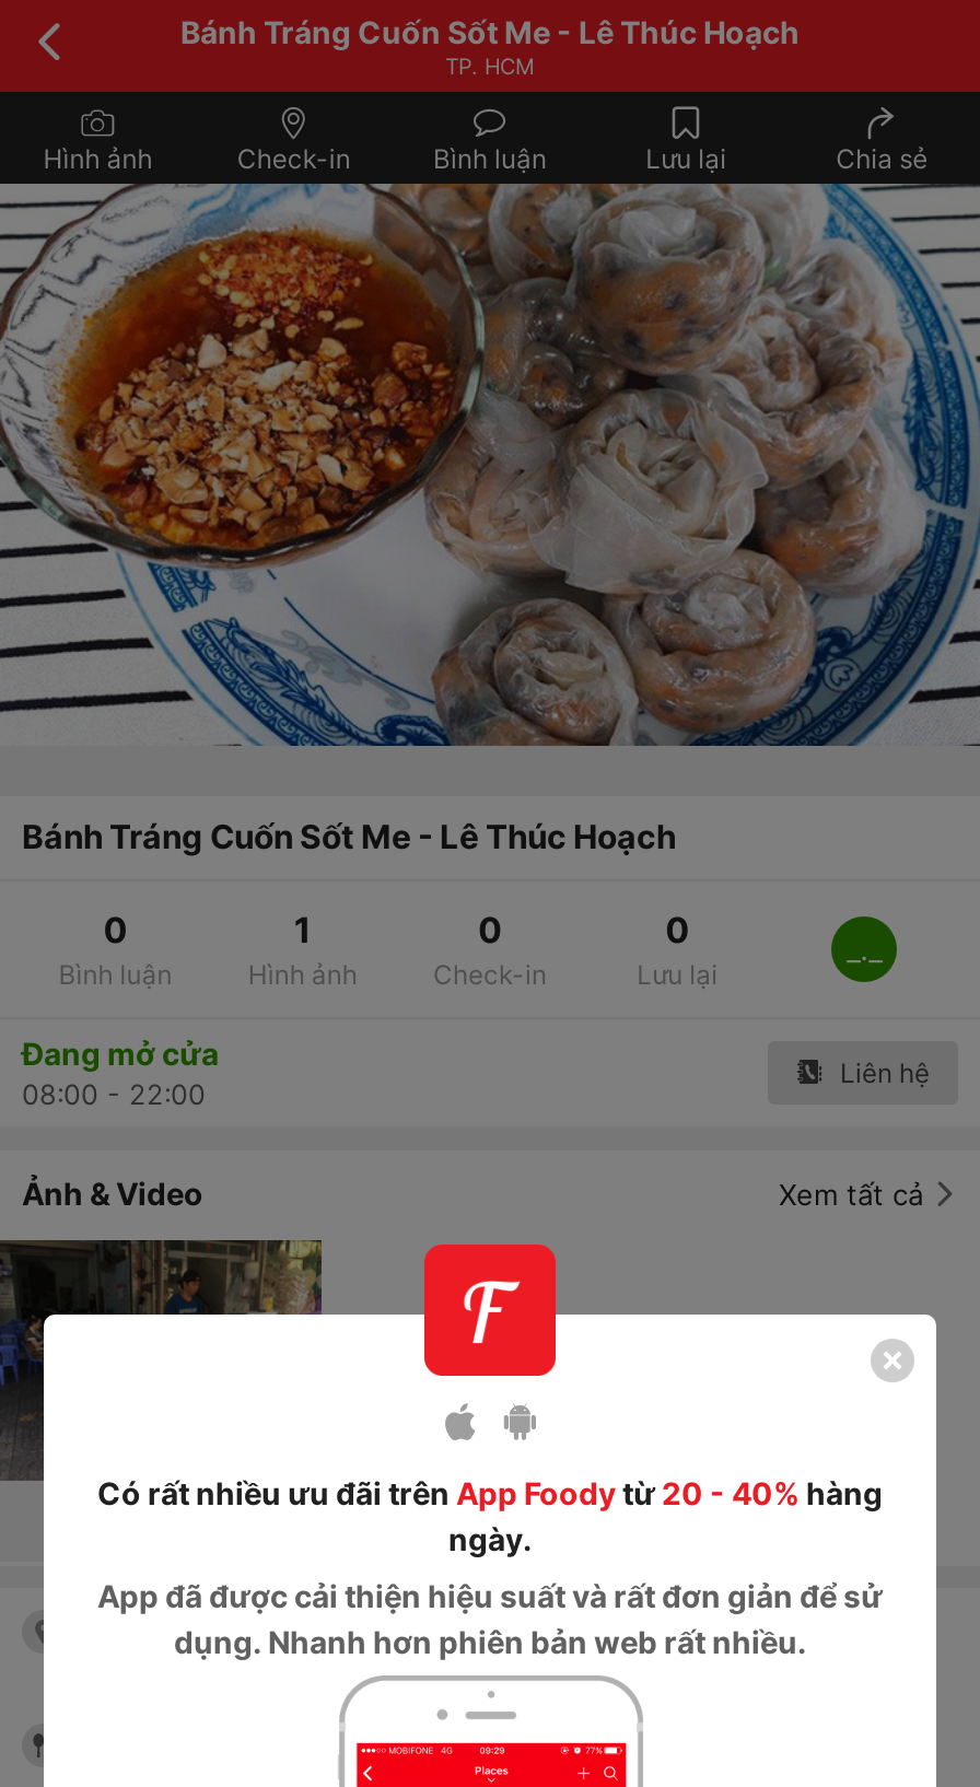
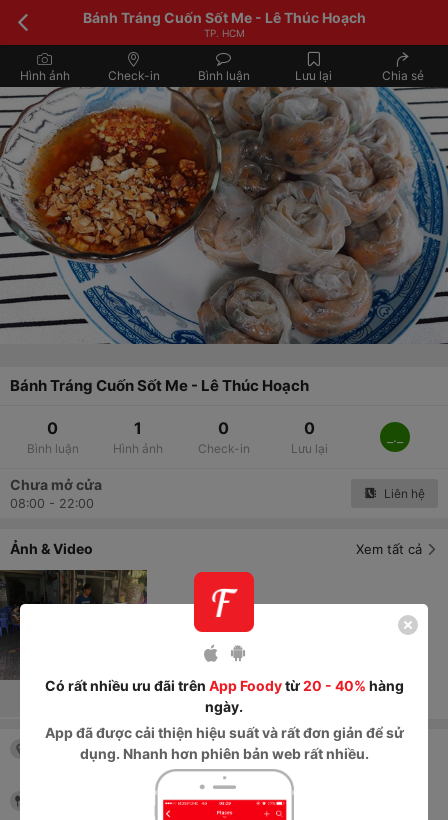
- Đang mở cửa
+ Chưa mở cửa
